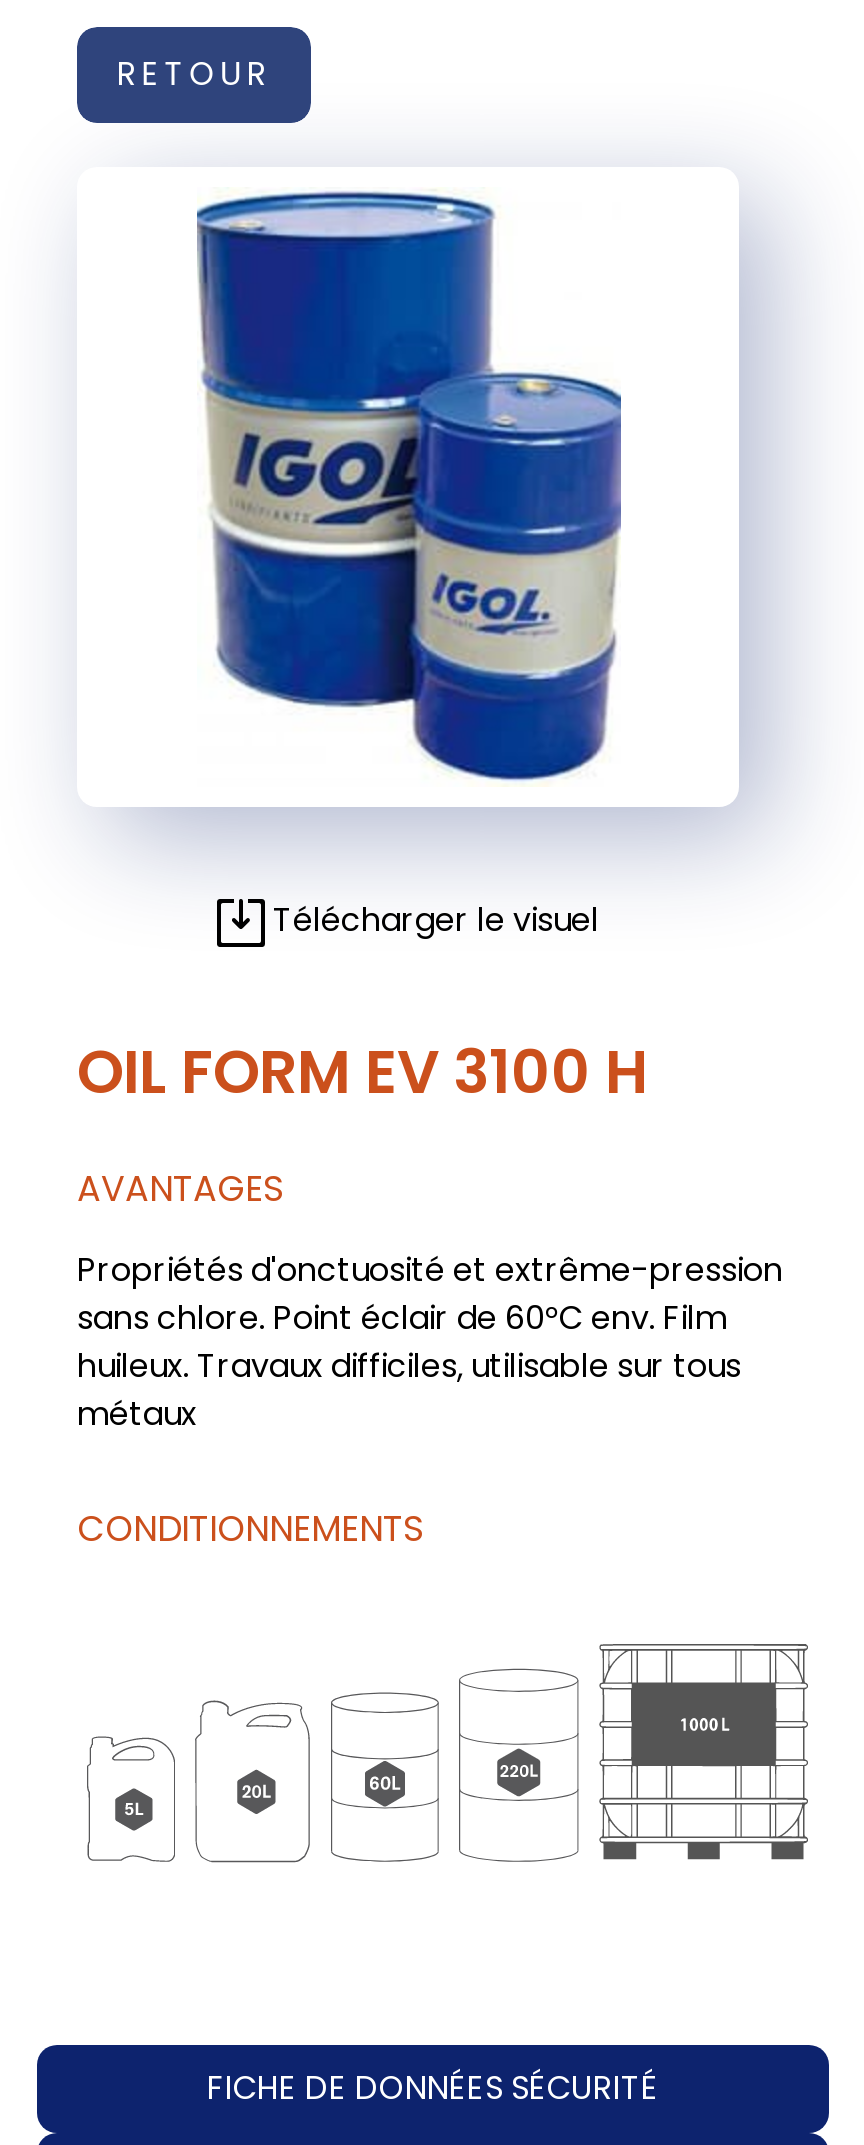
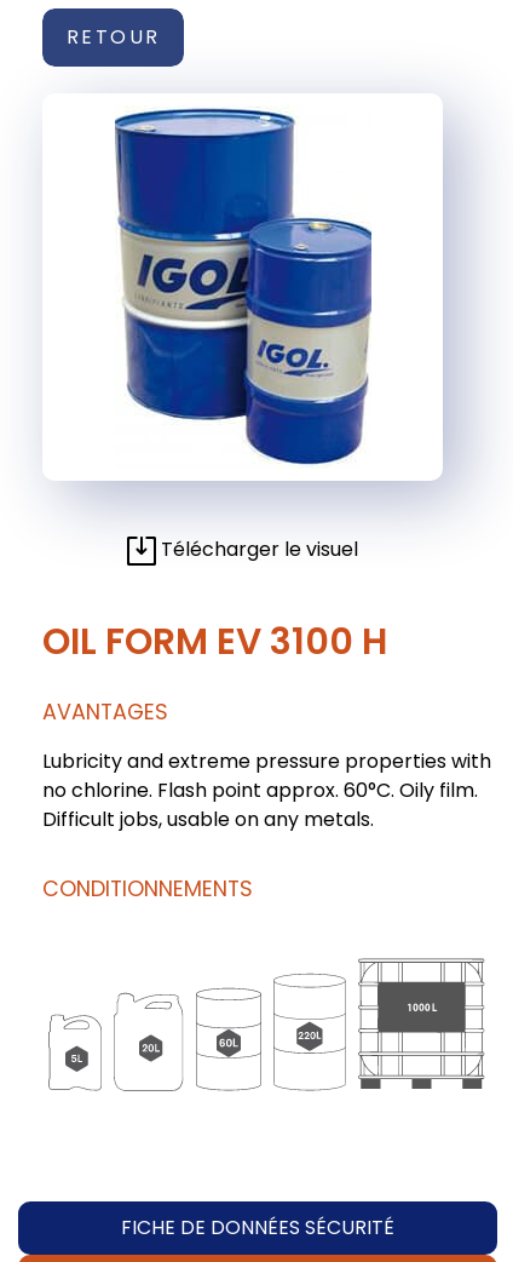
- Propriétés d'onctuosité et extrême-pression
- sans chlore. Point éclair de 60°C env. Film
- huileux. Travaux difficiles, utilisable sur tous
- métaux
+ Lubricity and extreme pressure properties with
+ no chlorine. Flash point approx. 60°C. Oily film.
+ Difficult jobs, usable on any metals.
